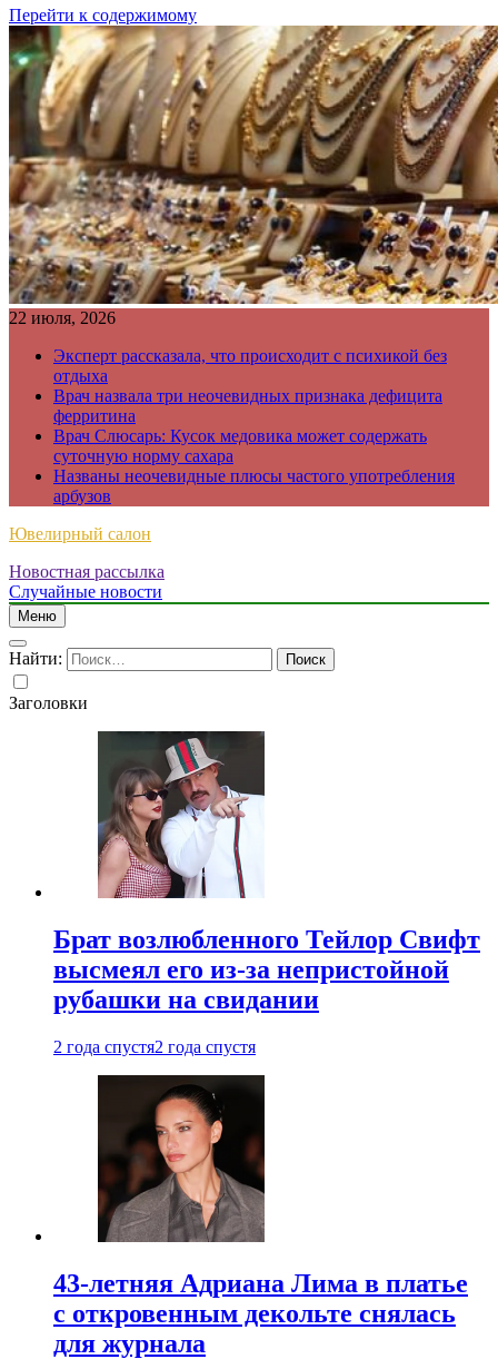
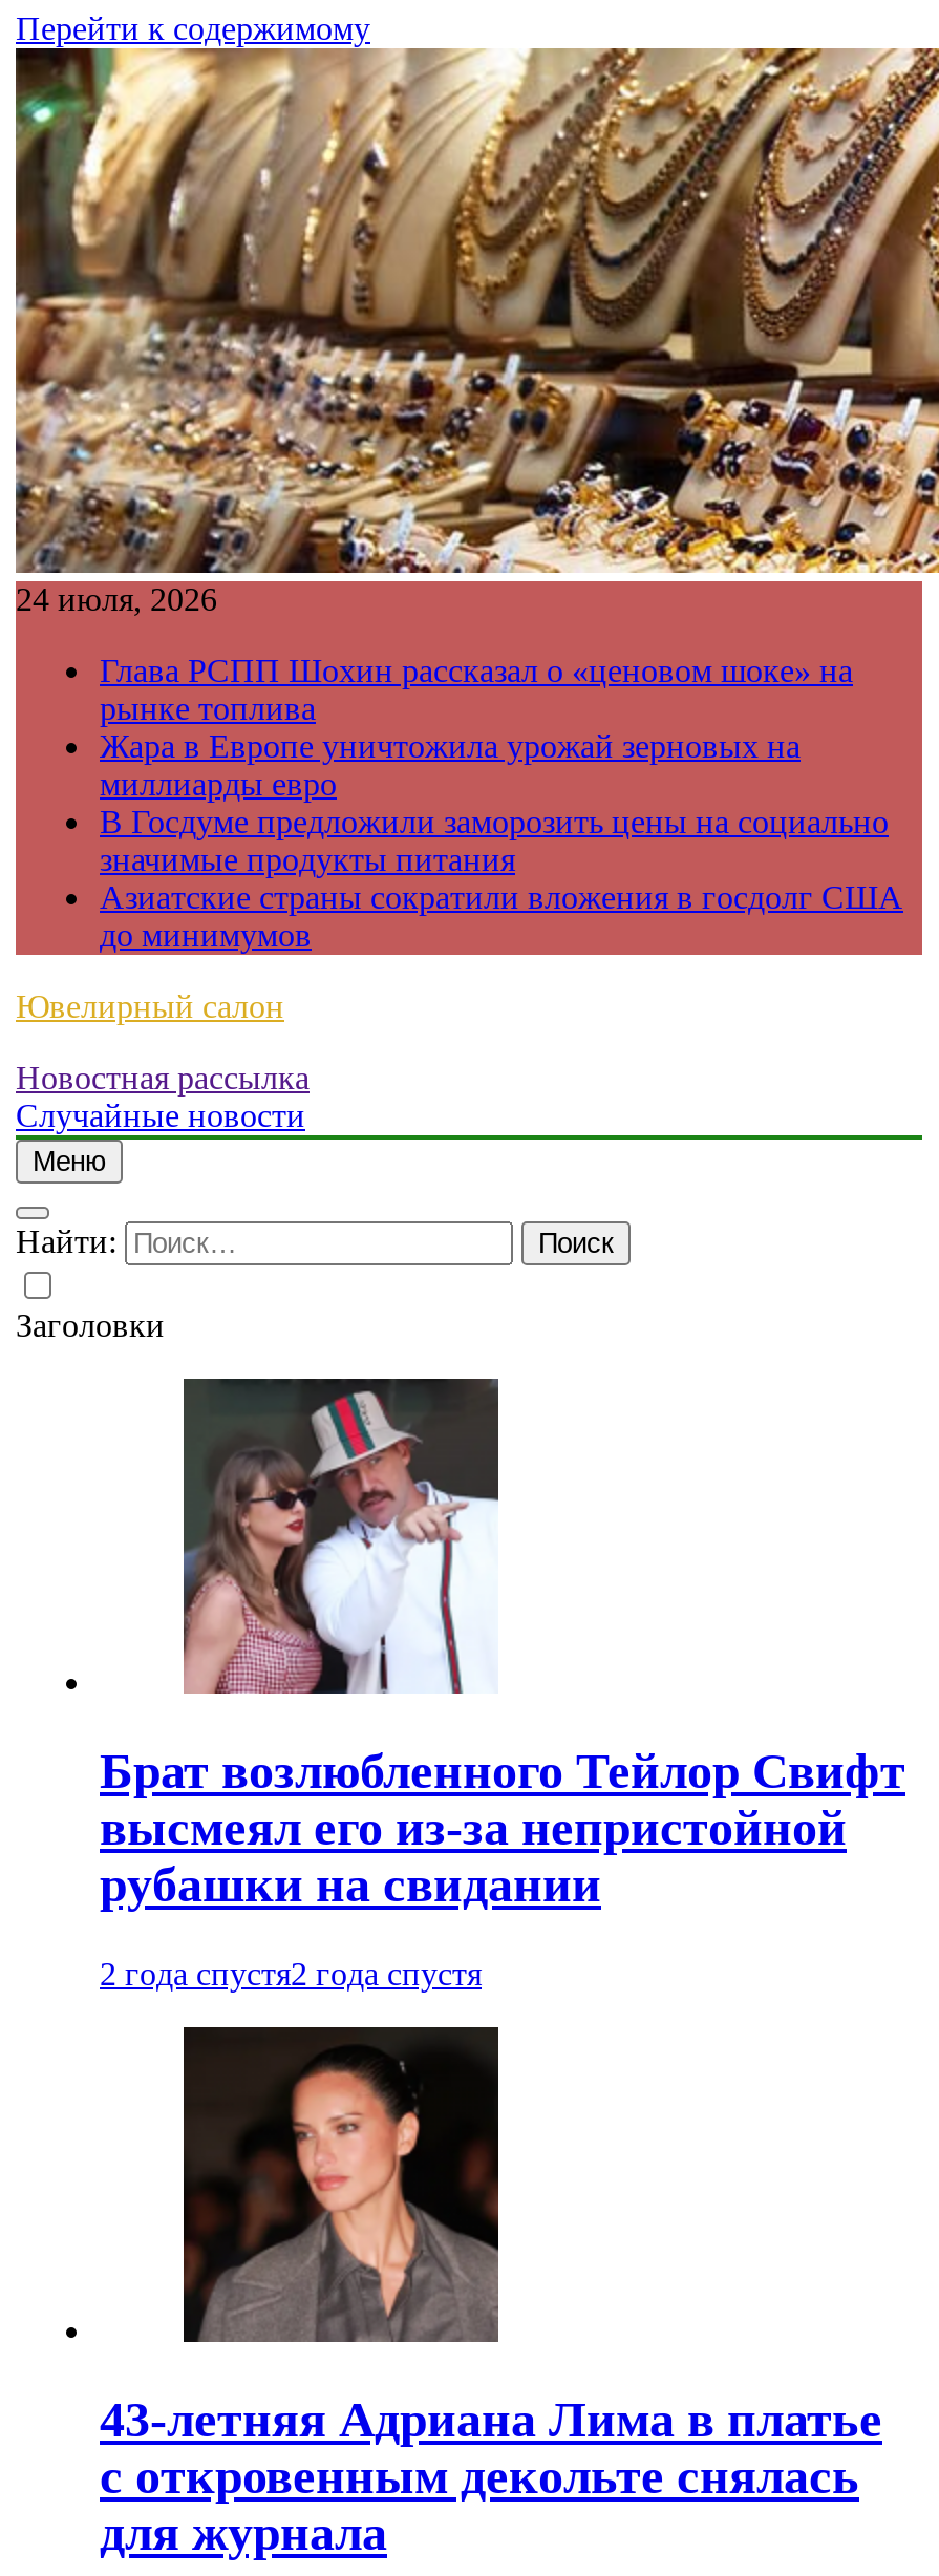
- 22 июля, 2026
+ 24 июля, 2026

- Эксперт рассказала, что происходит с психикой без
- отдыха
- Врач назвала три неочевидных признака дефицита
- ферритина
- Врач Слюсарь: Кусок медовика может содержать
- суточную норму сахара
- Названы неочевидные плюсы частого употребления
- арбузов
+ Глава РСПП Шохин рассказал о «ценовом шоке» на
+ рынке топлива
+ Жара в Европе уничтожила урожай зерновых на
+ миллиарды евро
+ В Госдуме предложили заморозить цены на социально
+ значимые продукты питания
+ Азиатские страны сократили вложения в госдолг США
+ до минимумов
